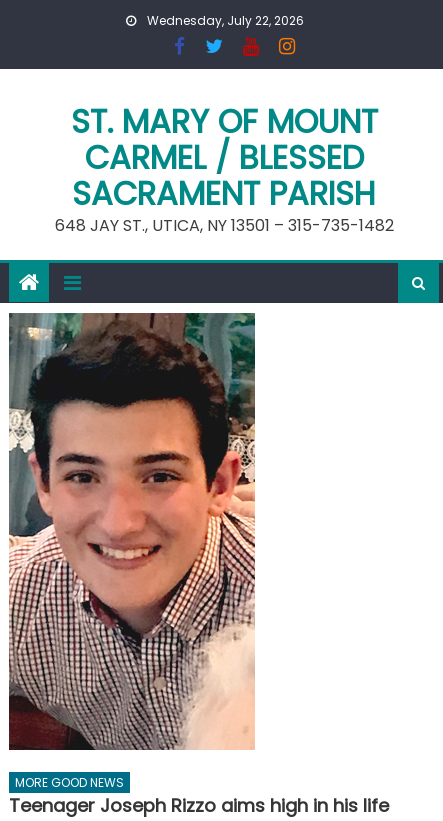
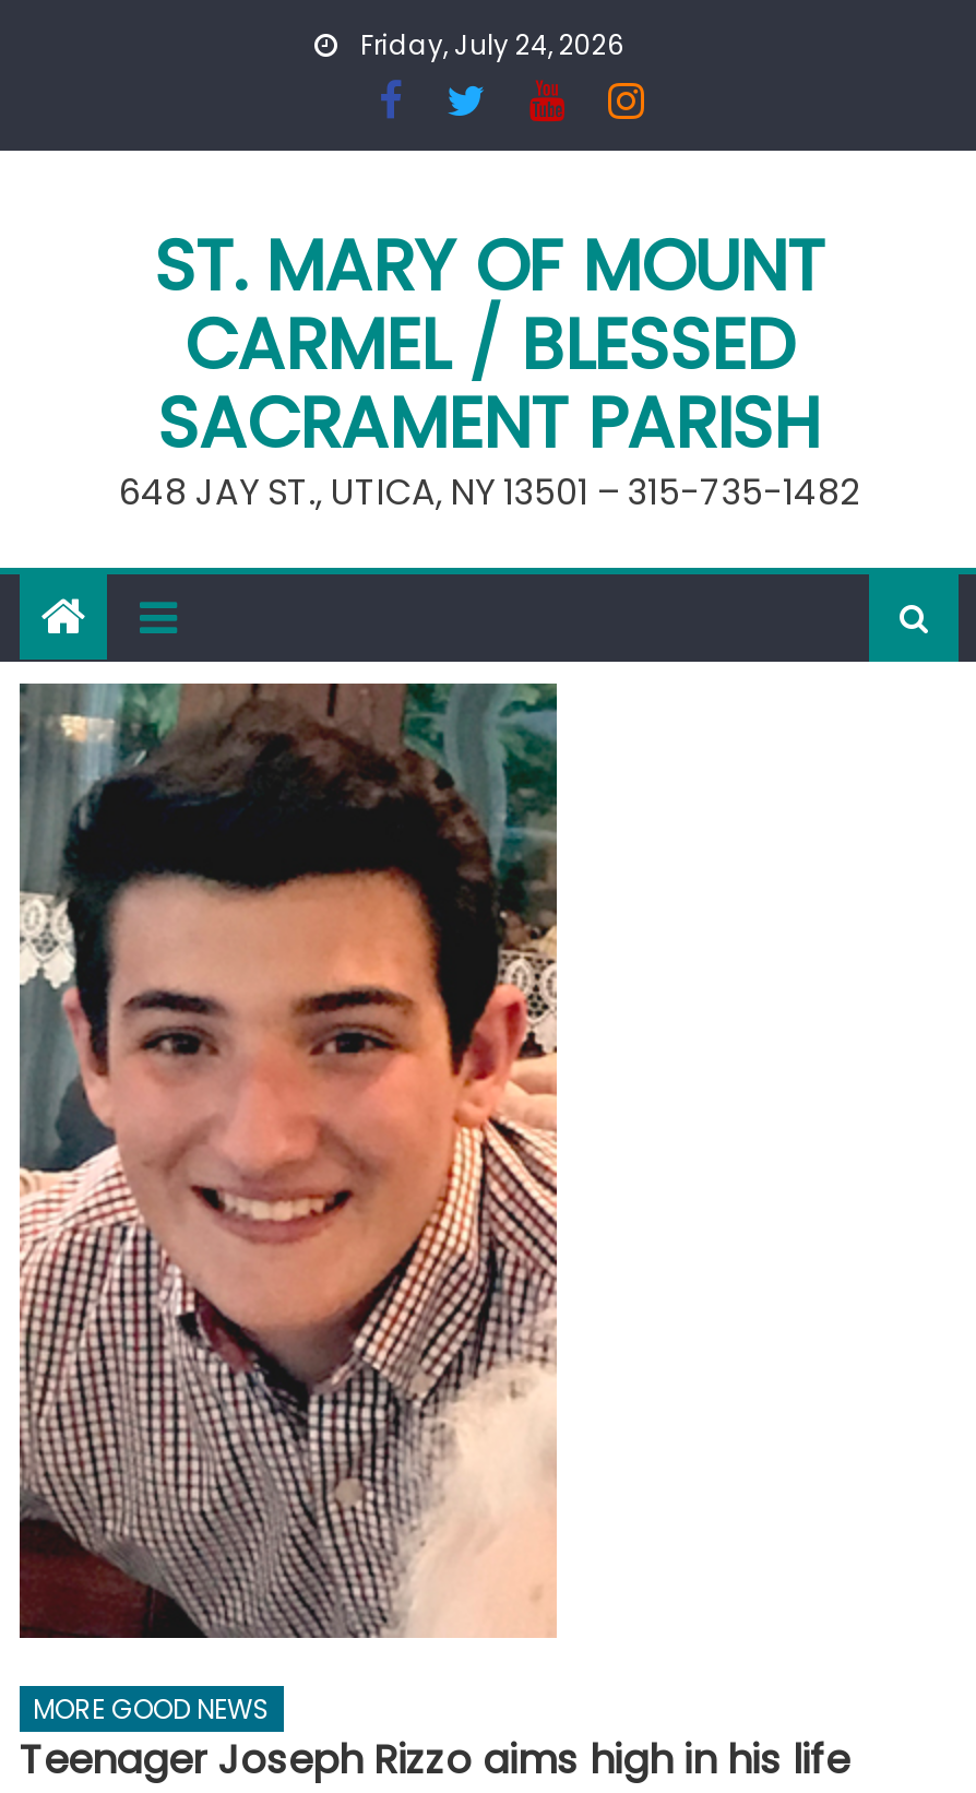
- Wednesday, July 22, 2026
+ Friday, July 24, 2026
